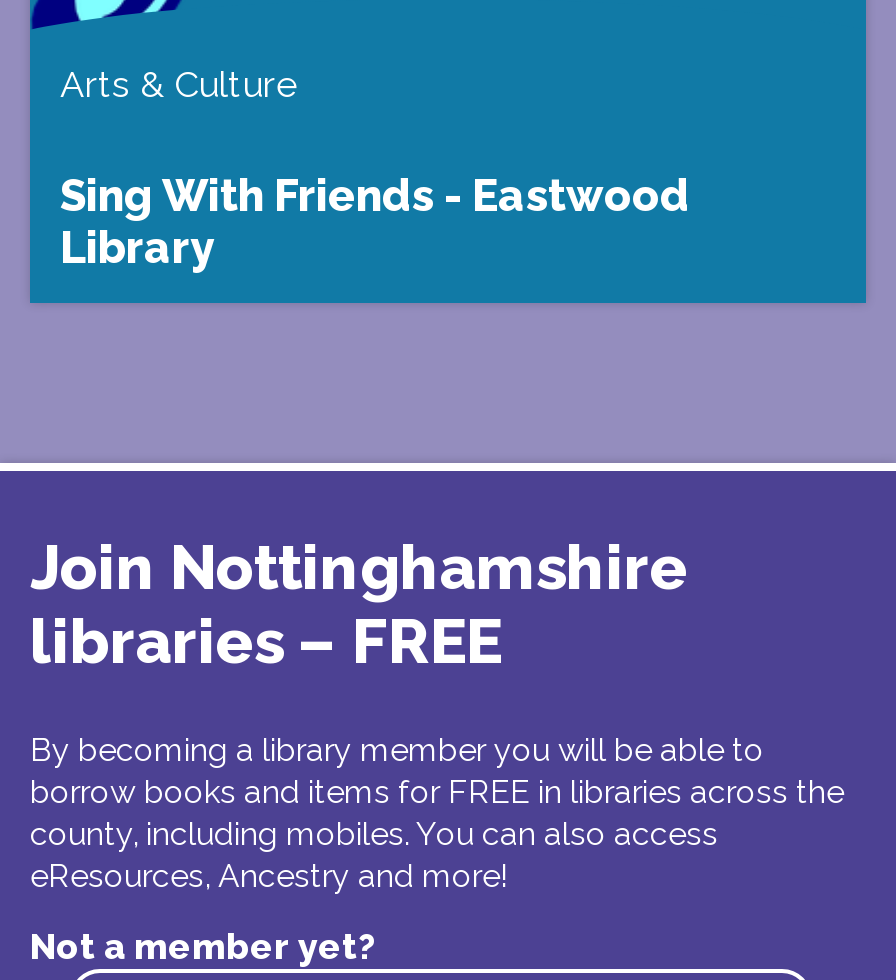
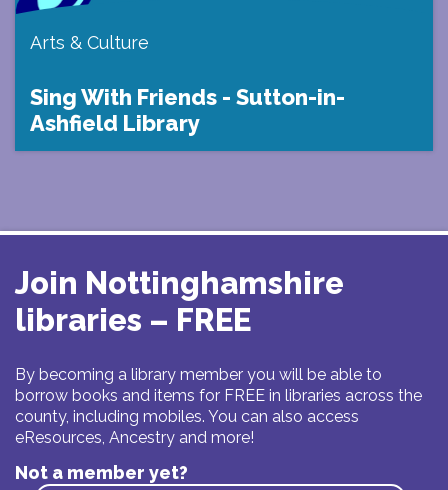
- Sing With Friends - Eastwood
- Library
+ Sing With Friends - Sutton-in-
+ Ashfield Library
